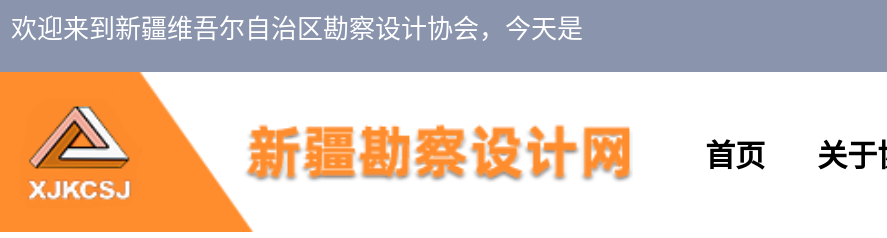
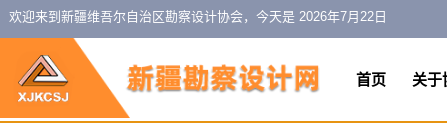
- 欢迎来到新疆维吾尔自治区勘察设计协会，今天是
+ 欢迎来到新疆维吾尔自治区勘察设计协会，今天是2026年7月22日
